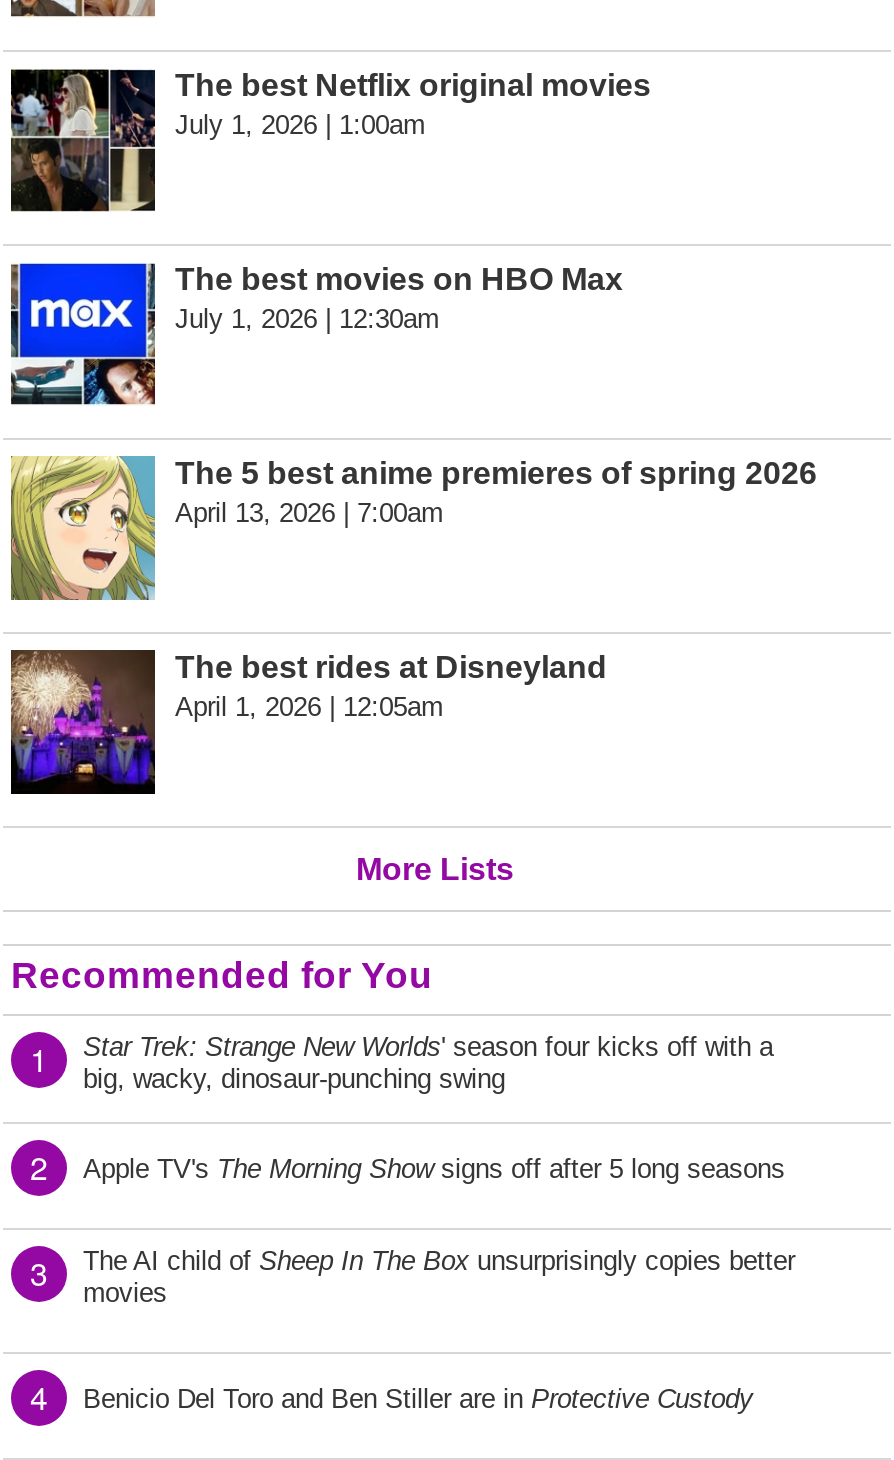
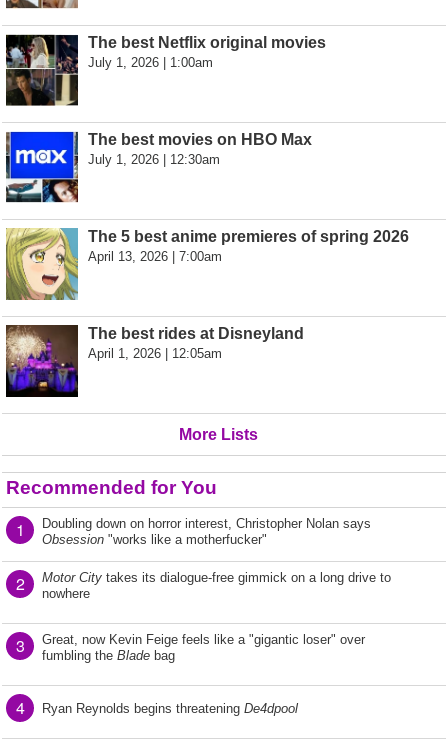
- Star Trek: Strange New Worlds ' season four kicks off with a
- big, wacky, dinosaur-punching swing
+ Doubling down on horror interest, Christopher Nolan says
+ Obsession "works like a motherfucker"

- Apple TV's The Morning Show signs off after 5 long seasons
+ Motor City takes its dialogue-free gimmick on a long drive to
+ nowhere

- The AI child of Sheep In The Box unsurprisingly copies better
- movies
+ Great, now Kevin Feige feels like a "gigantic loser" over
+ fumbling the Blade bag

- Benicio Del Toro and Ben Stiller are in Protective Custody
+ Ryan Reynolds begins threatening De4dpool
